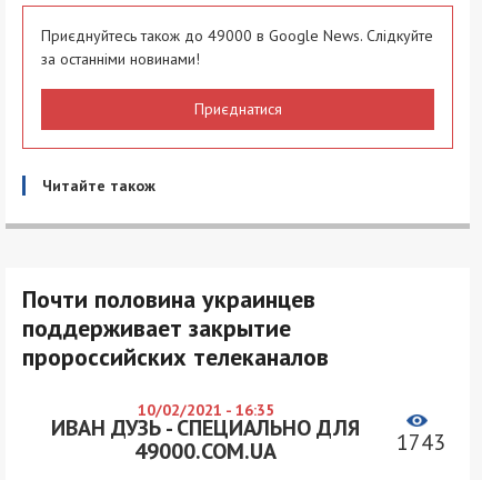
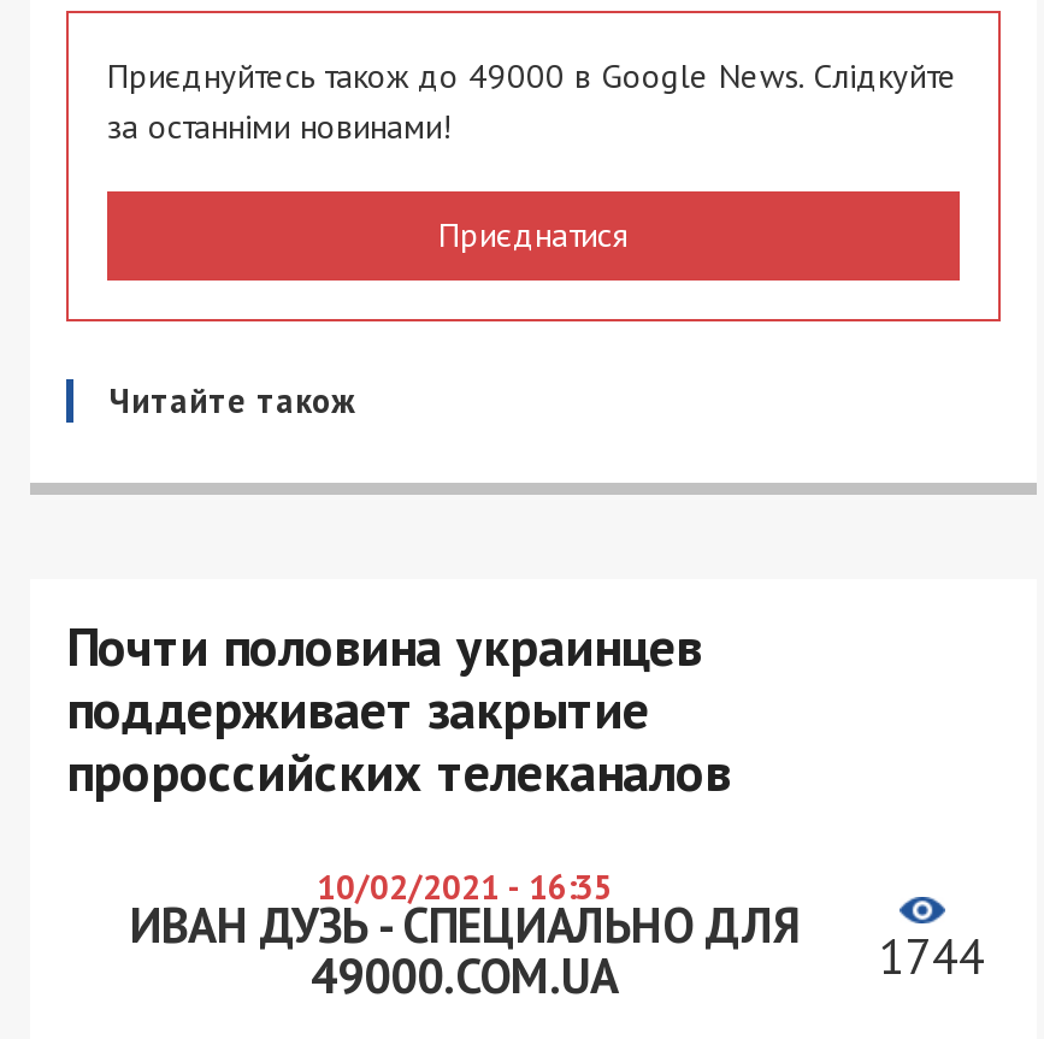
- ИВАН ДУЗЬ - СПЕЦИАЛЬНО ДЛЯ 1743
+ ИВАН ДУЗЬ - СПЕЦИАЛЬНО ДЛЯ 1744
